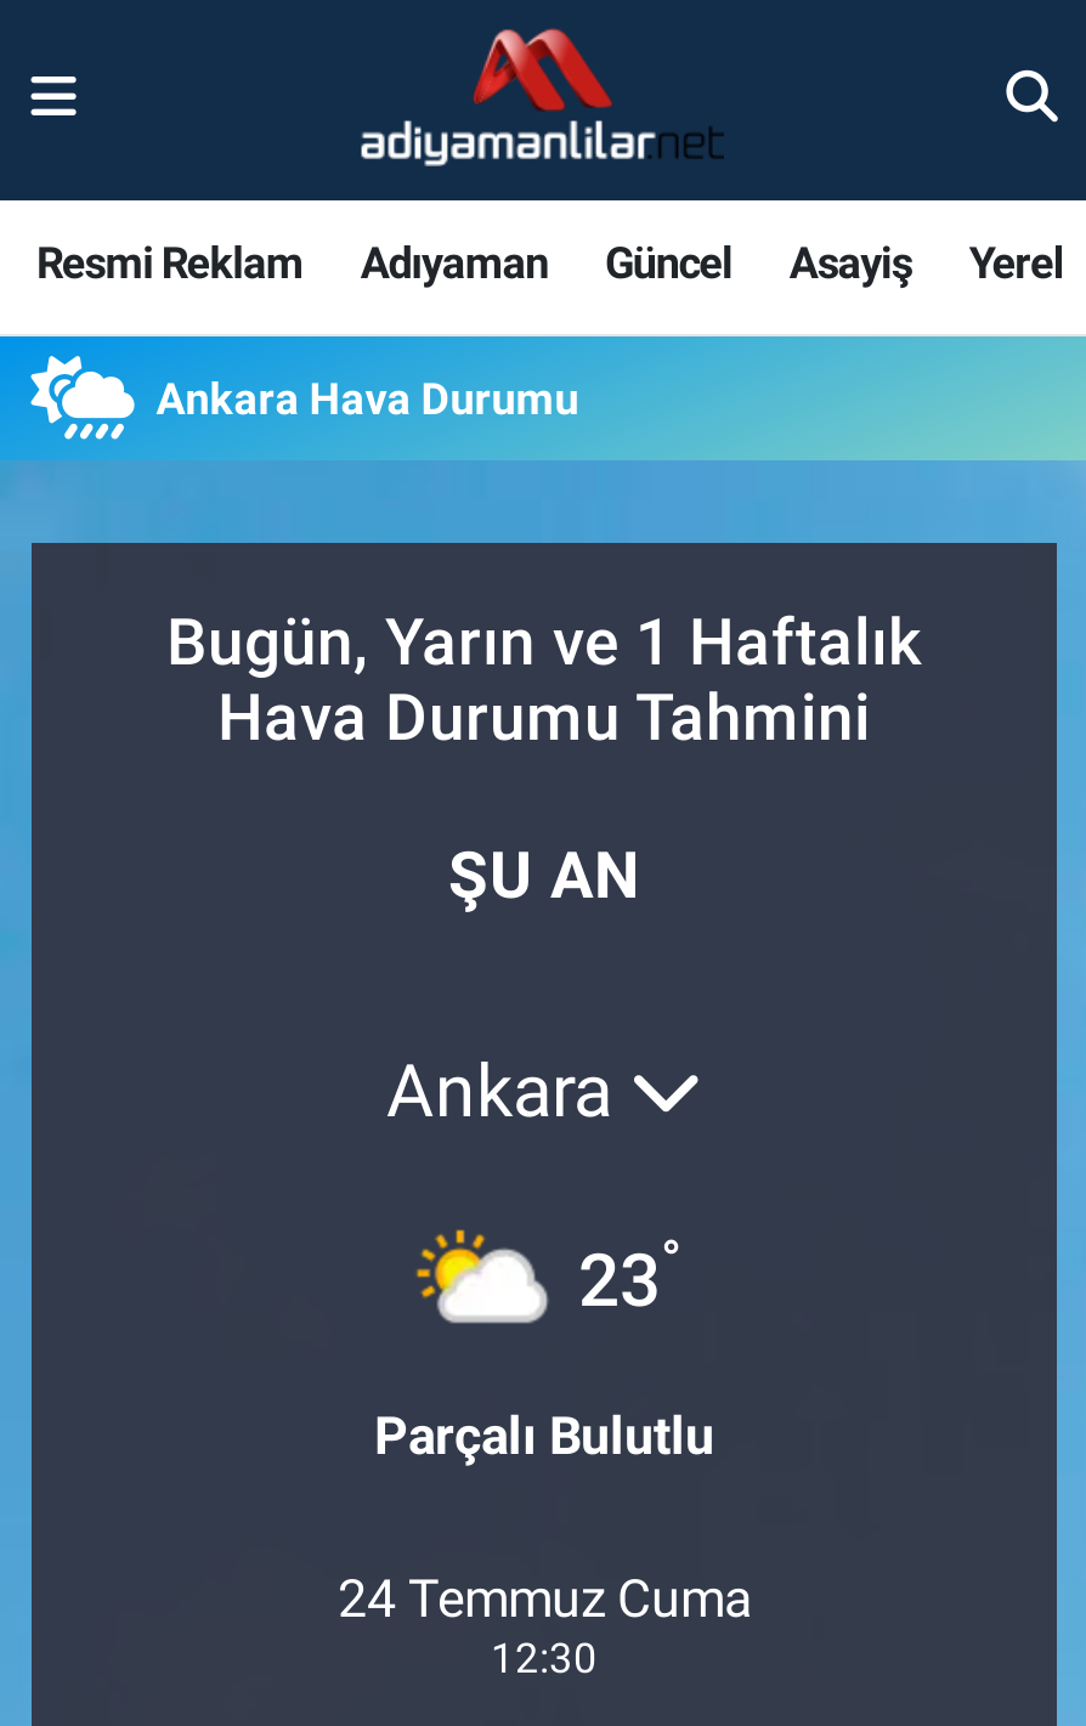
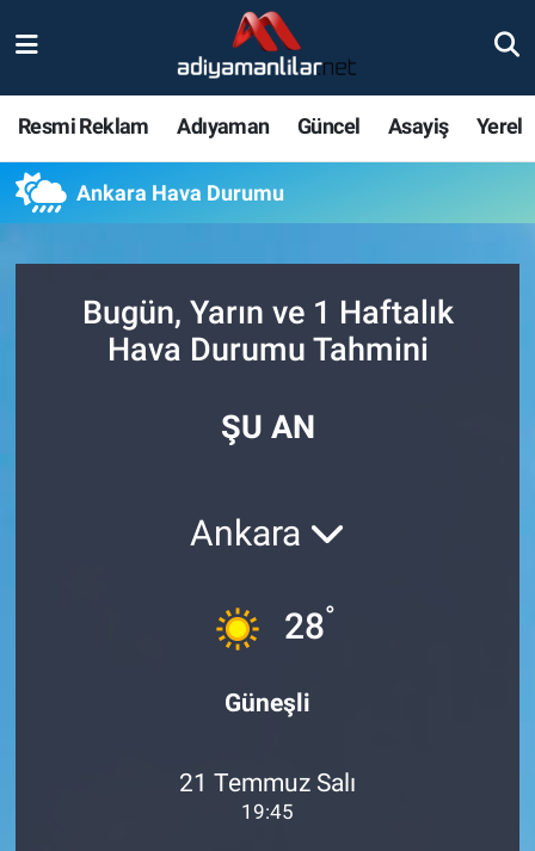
- [image]
- 23°
+ [image]
+ 28°

- Parçalı Bulutlu
+ Güneşli

- 24 Temmuz Cuma
- 12:30
+ 21 Temmuz Salı
+ 19:45
